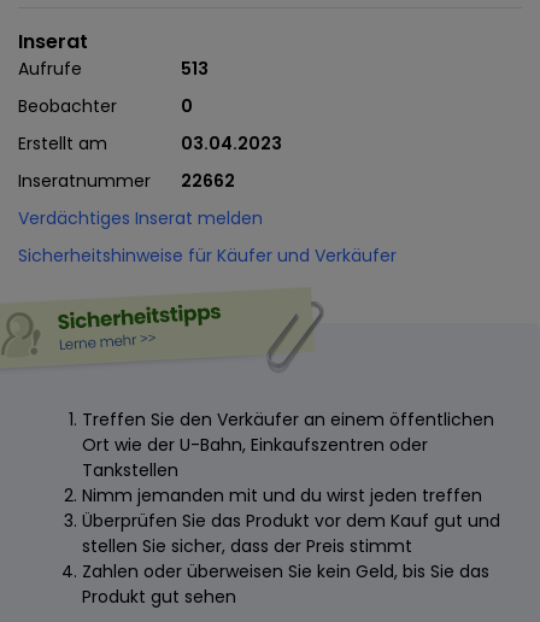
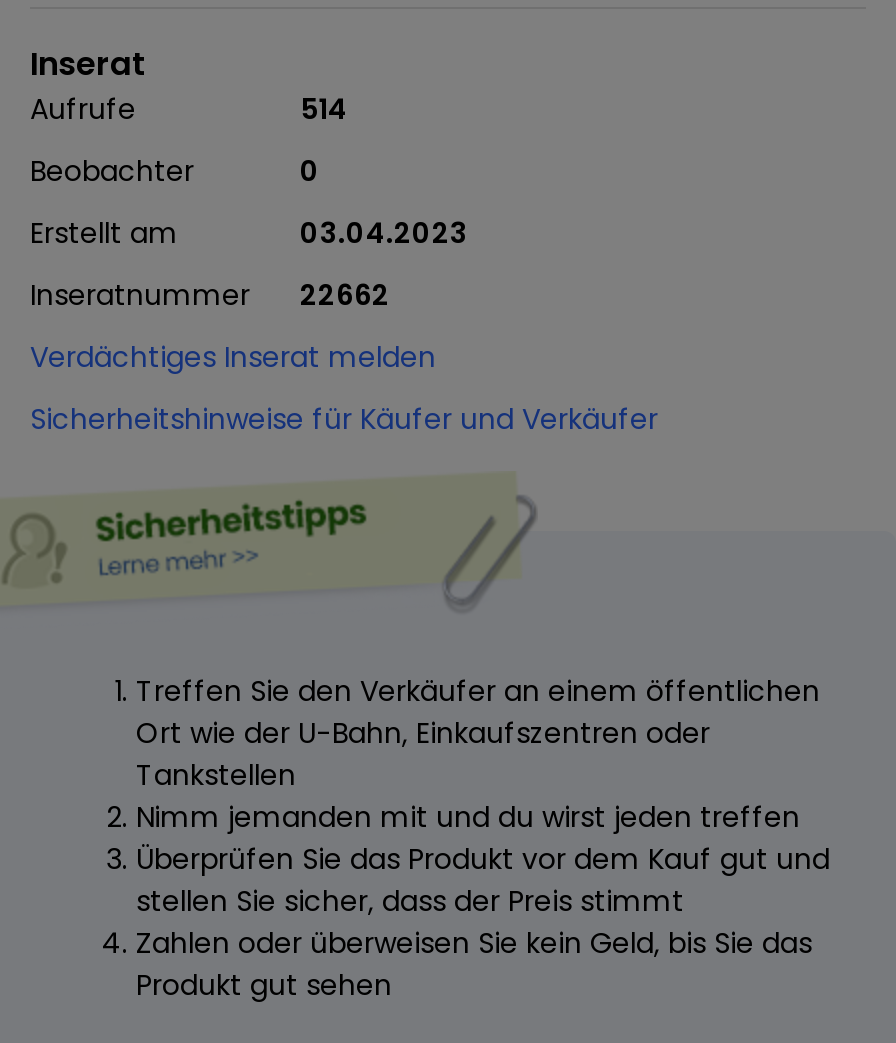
- 513
+ 514
